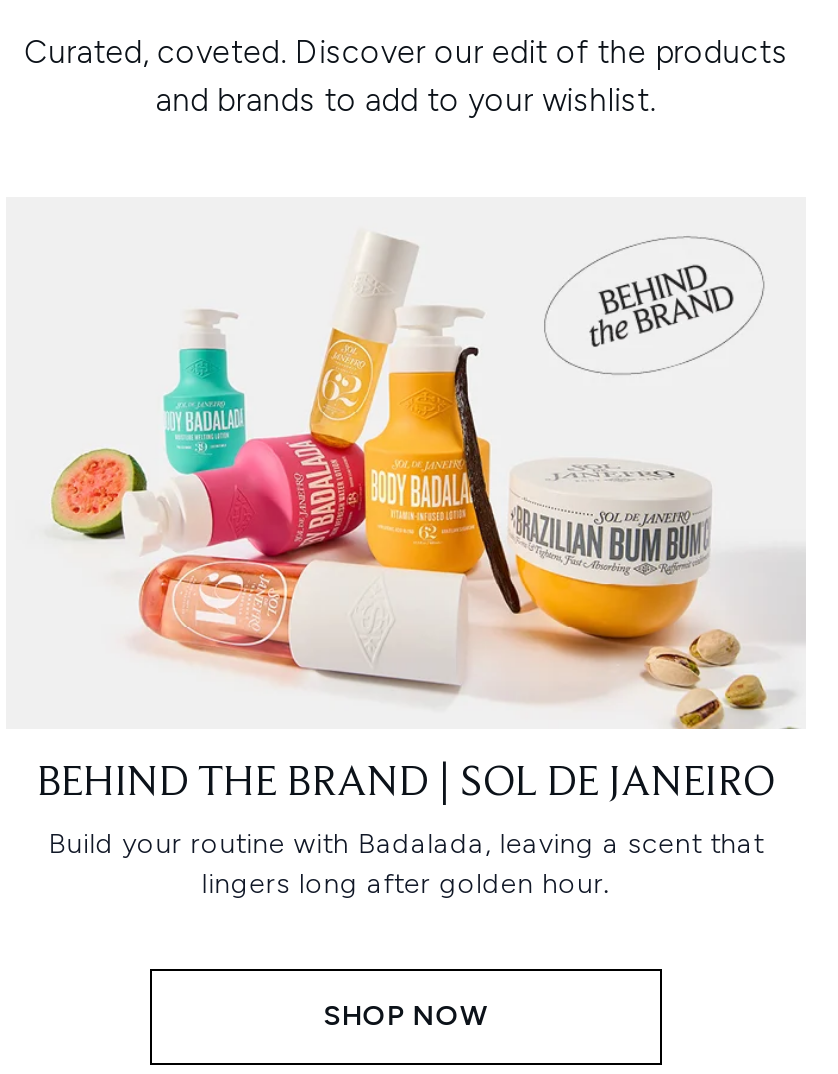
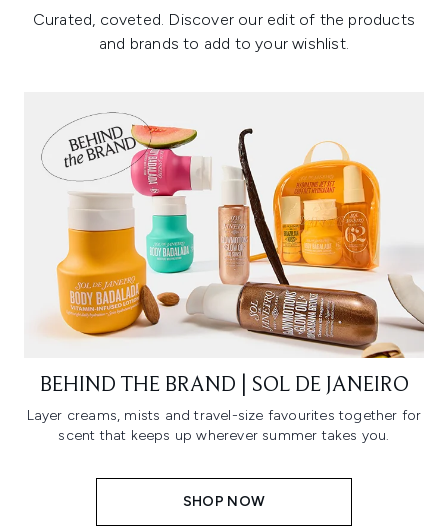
- [image]
+ [image]

- Build your routine with Badalada, leaving a scent that
- lingers long after golden hour.
+ Layer creams, mists and travel-size favourites together for
+ scent that keeps up wherever summer takes you.
